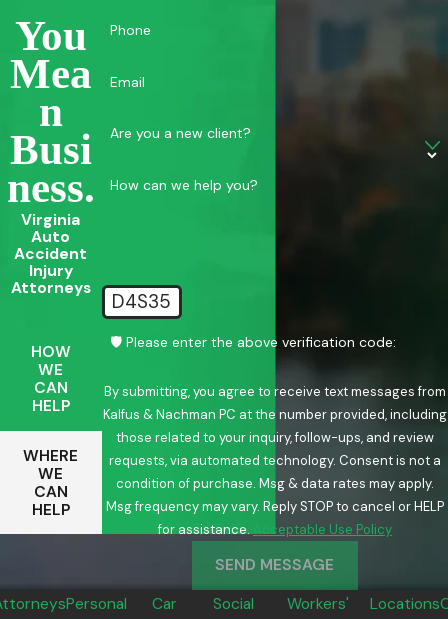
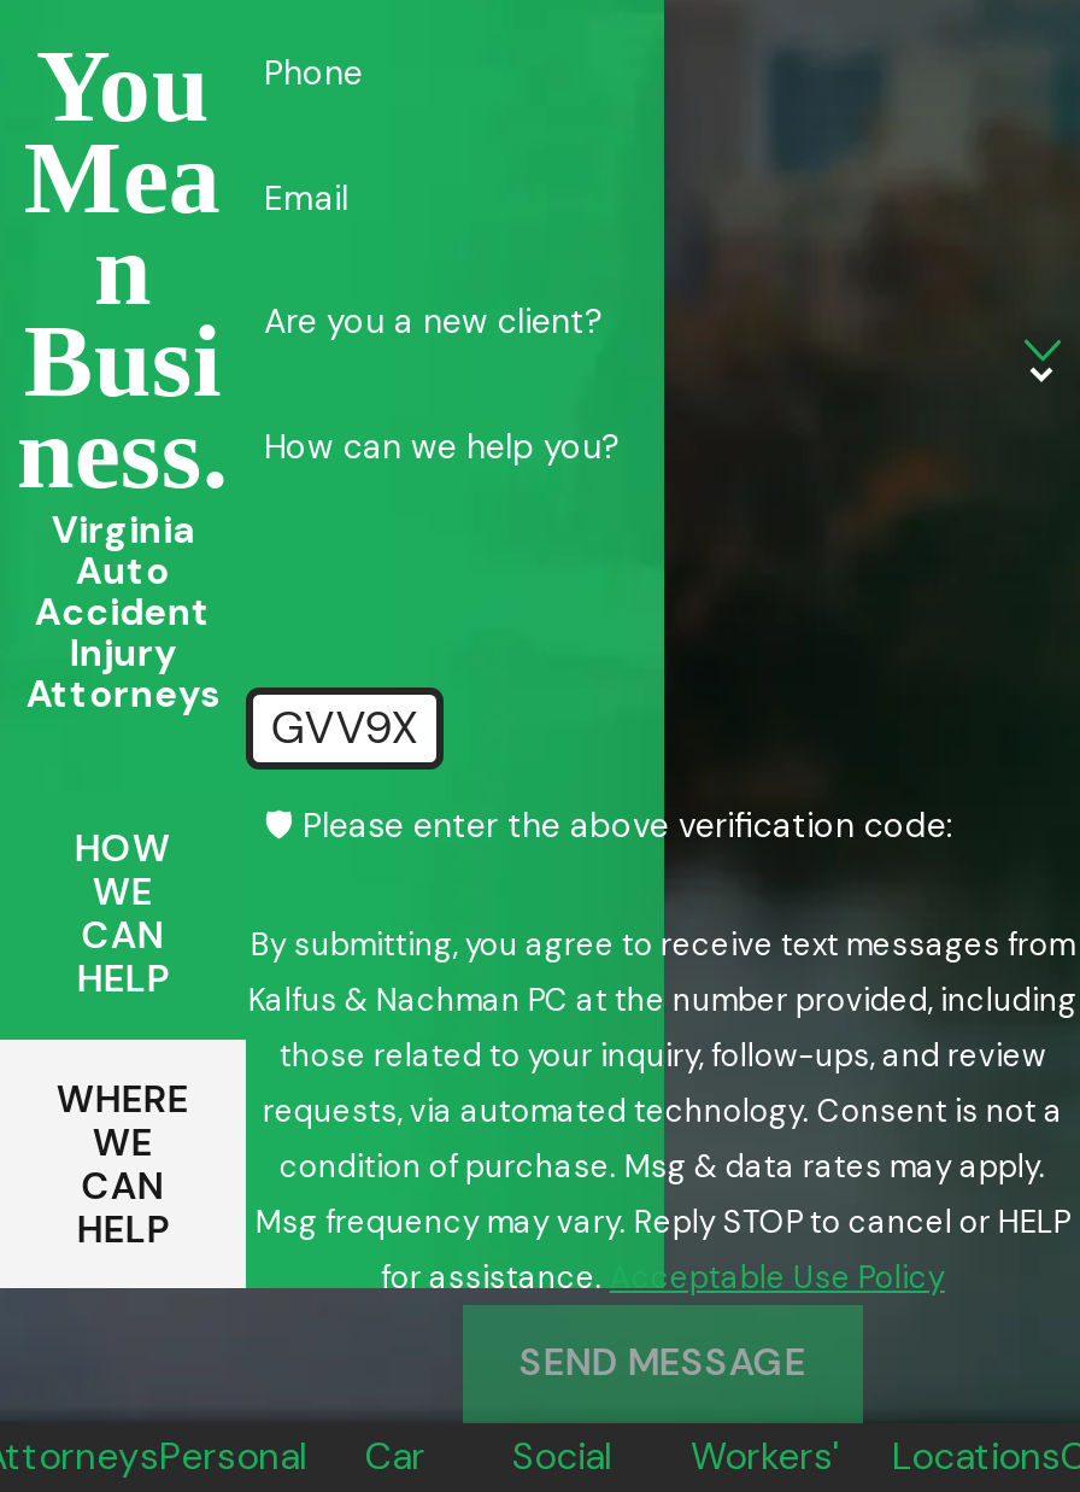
- D4S35
+ GVV9X
